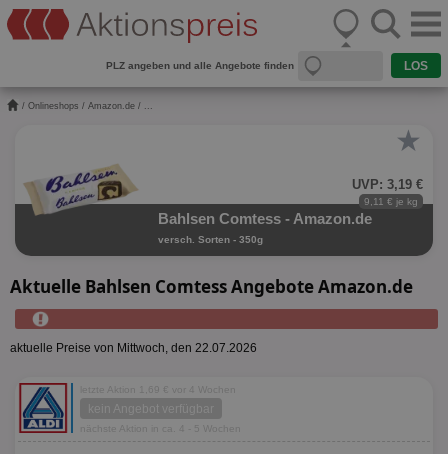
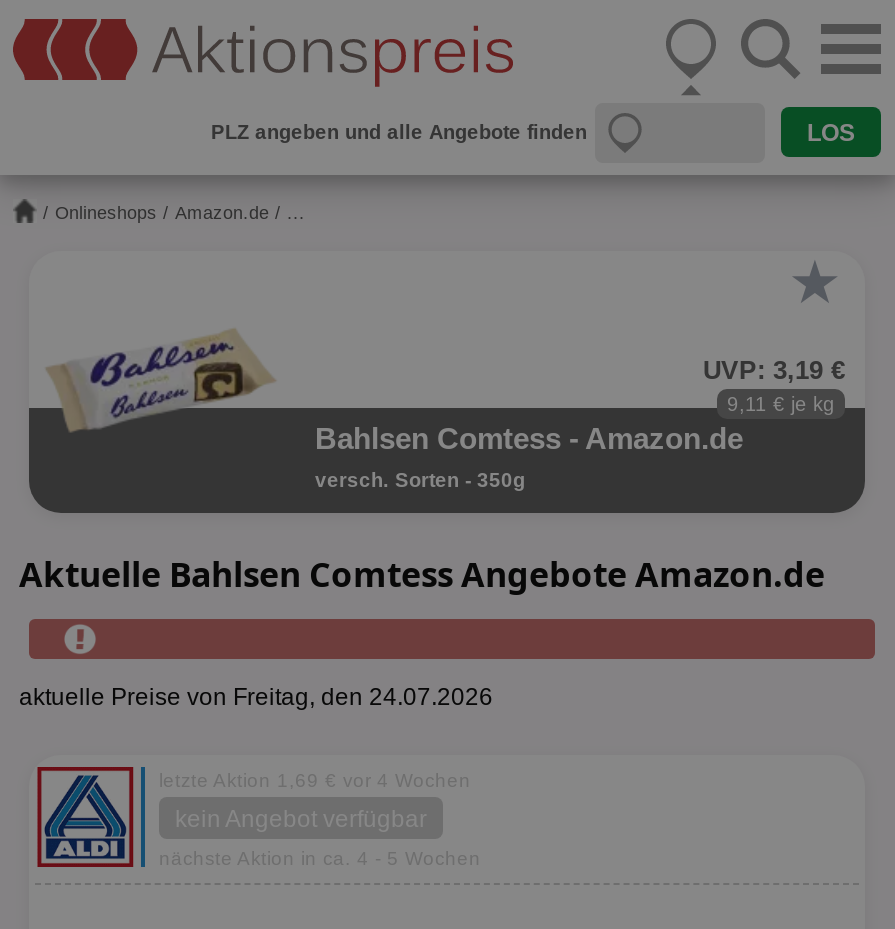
- aktuelle Preise von Mittwoch, den 22.07.2026
+ aktuelle Preise von Freitag, den 24.07.2026
